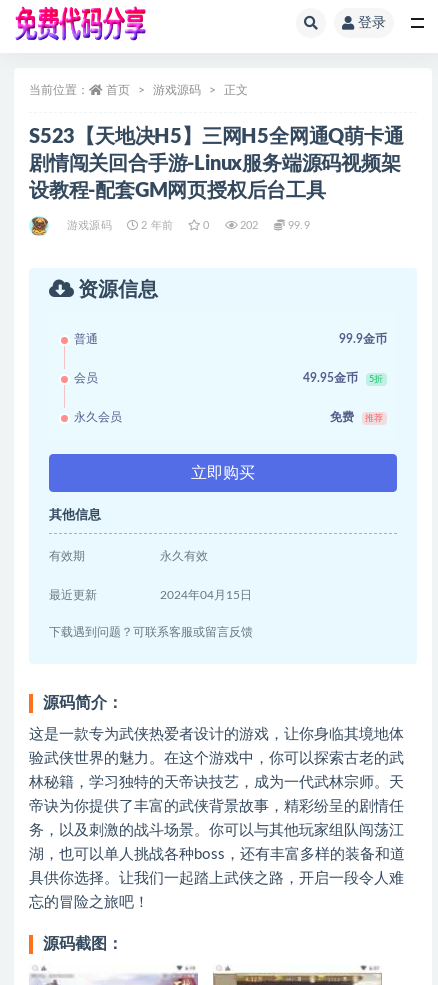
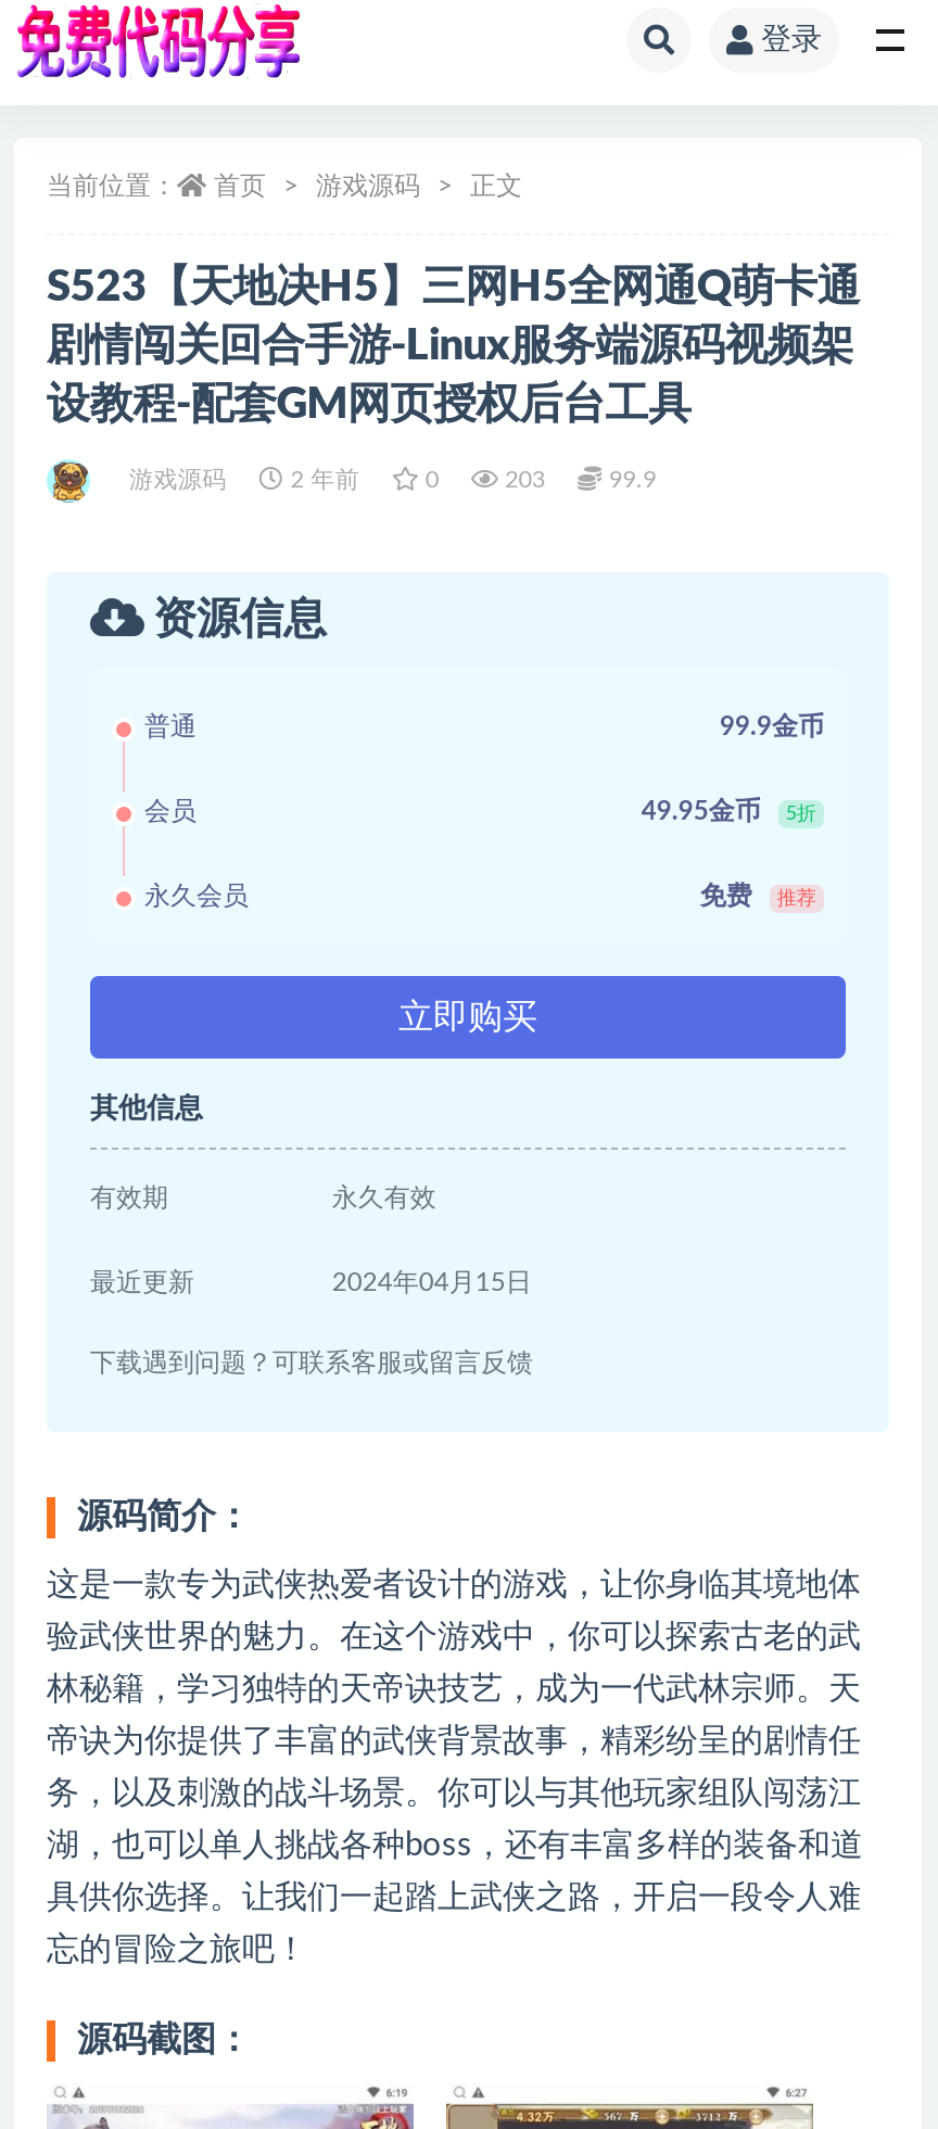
- 202
+ 203
